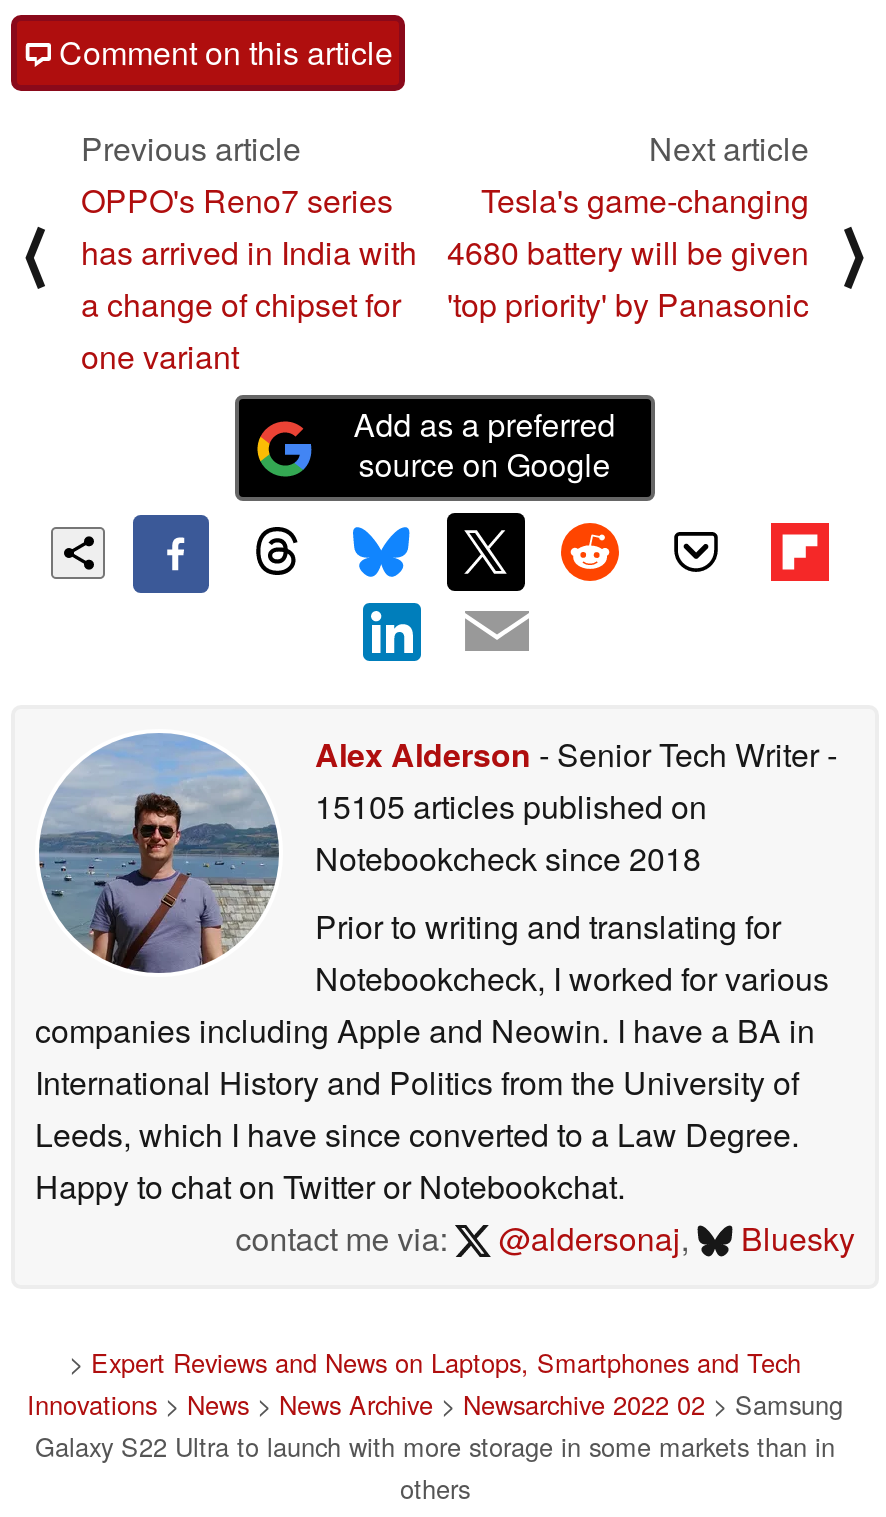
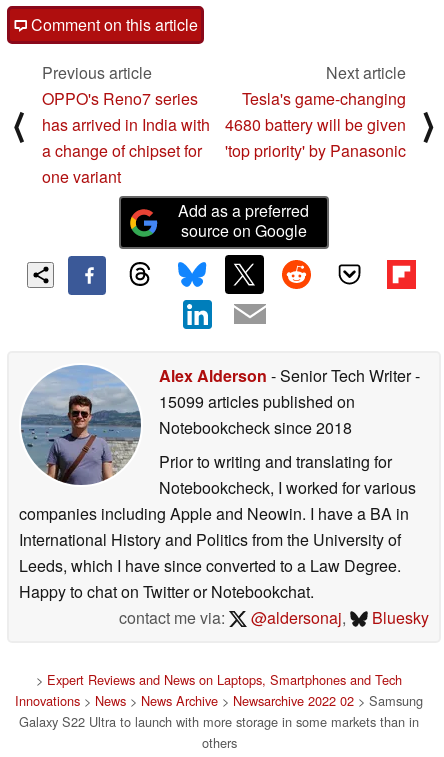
- 15105 articles published on
+ 15099 articles published on
